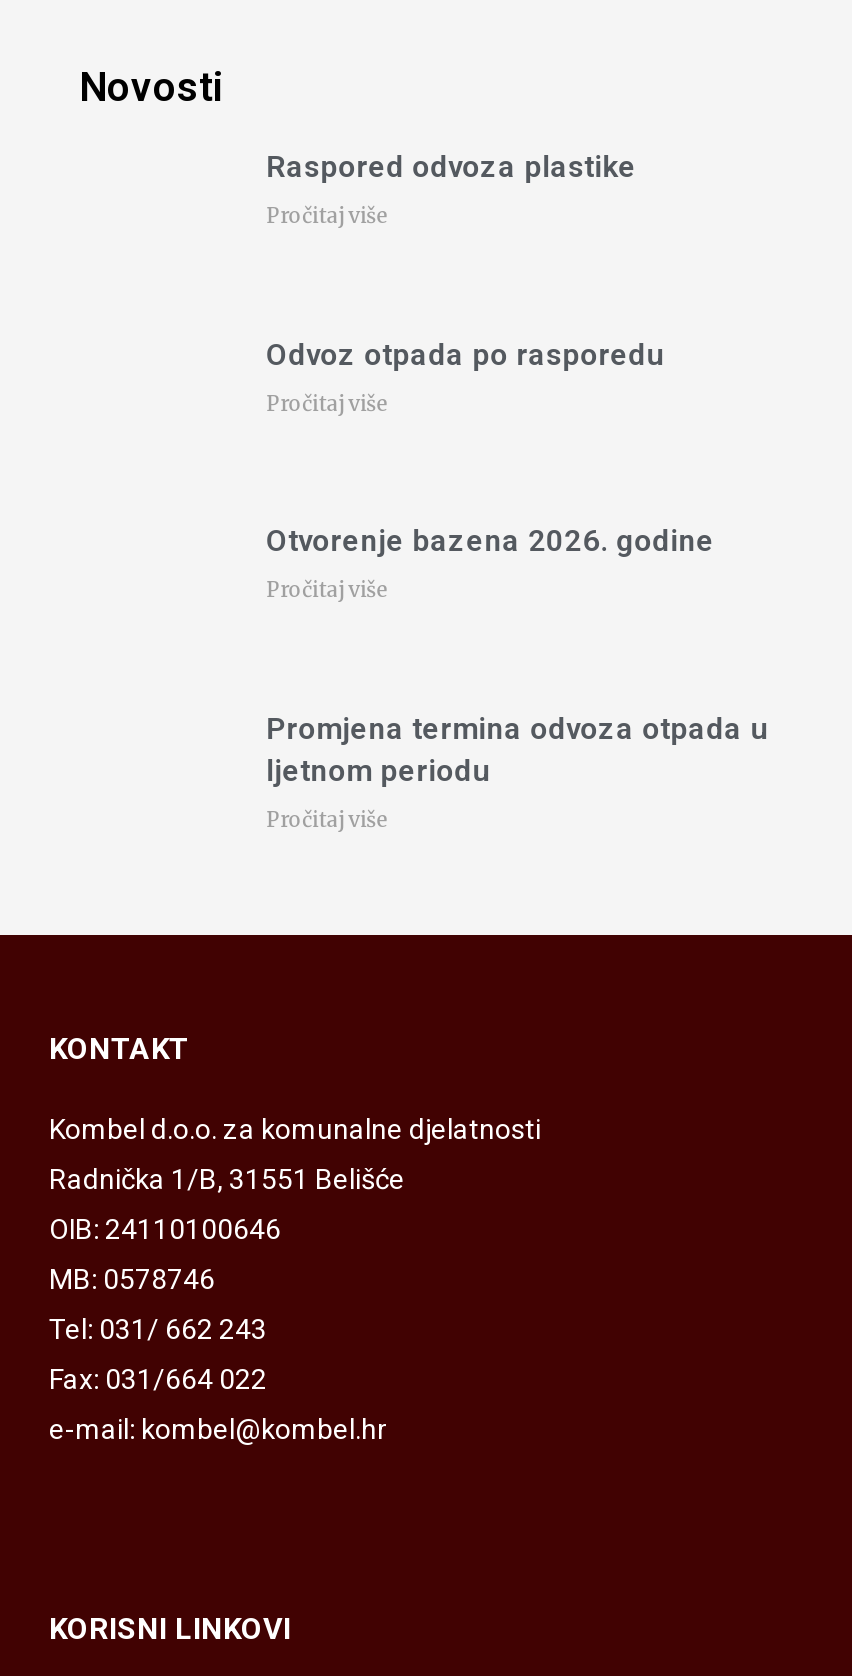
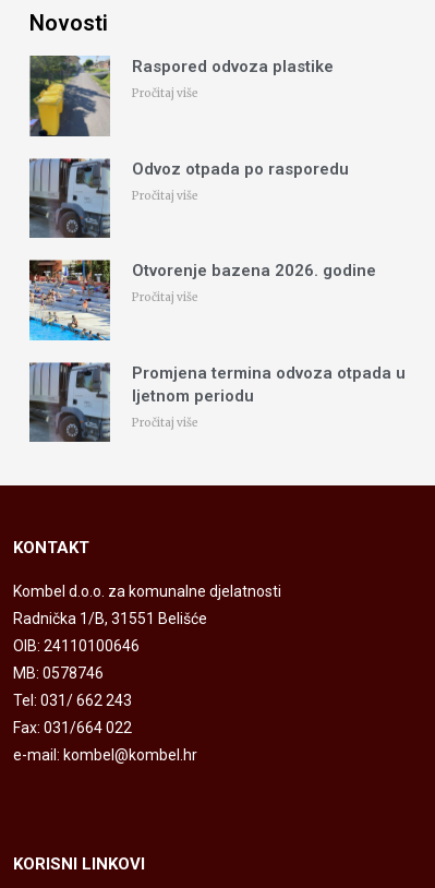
+ [image]

+ [image]

+ [image]

+ [image]
